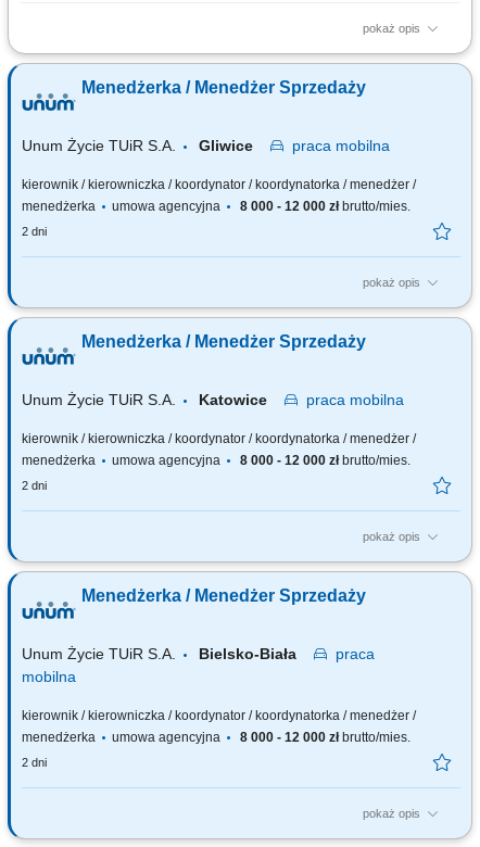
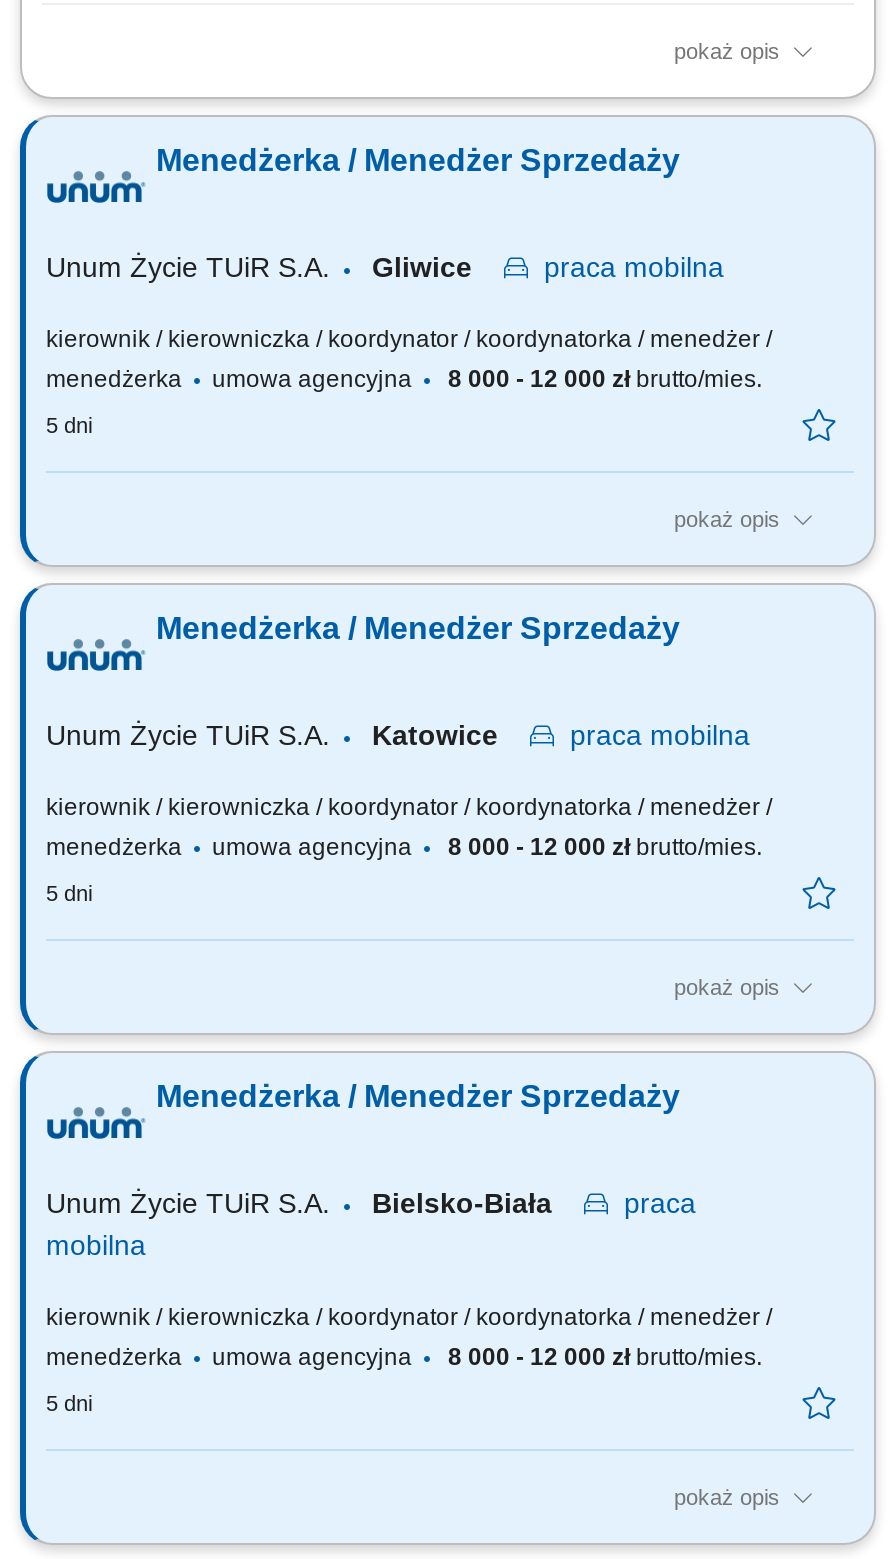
- 2 dni
+ 5 dni

- 2 dni
+ 5 dni

- 2 dni
+ 5 dni
